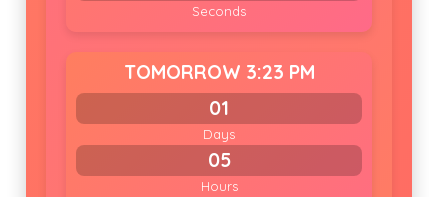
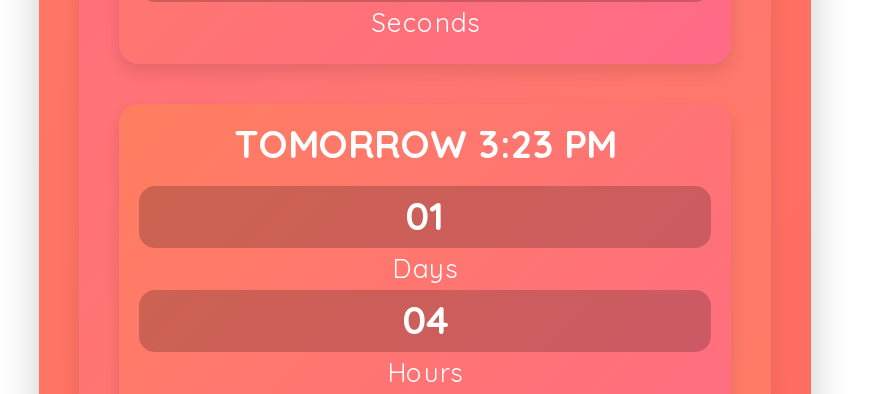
- 05
+ 04
